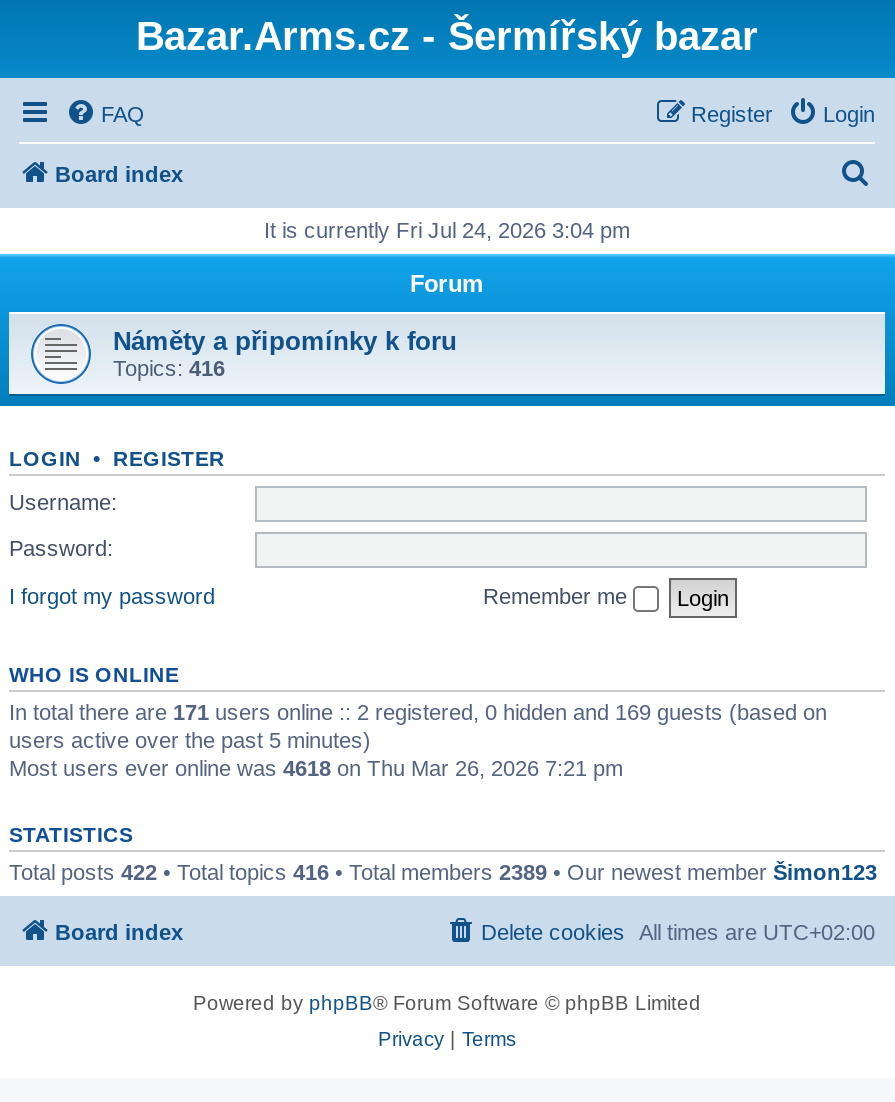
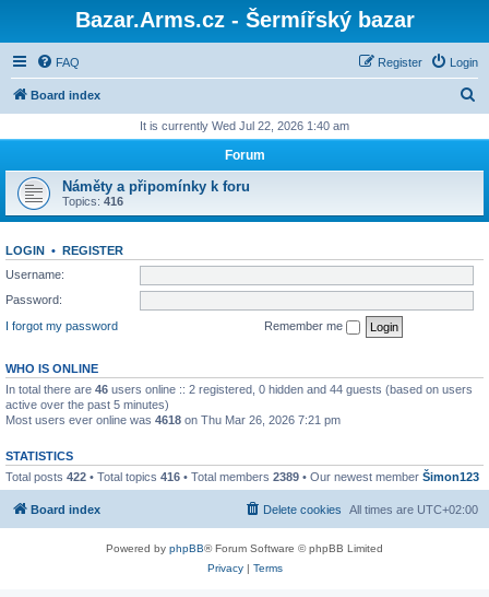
- It is currently Fri Jul 24, 2026 3:04 pm
+ It is currently Wed Jul 22, 2026 1:40 am

- In total there are 171 users online :: 2 registered, 0 hidden and 169 guests (based on
- users active over the past 5 minutes)
+ In total there are 46 users online :: 2 registered, 0 hidden and 44 guests (based on users
+ active over the past 5 minutes)
